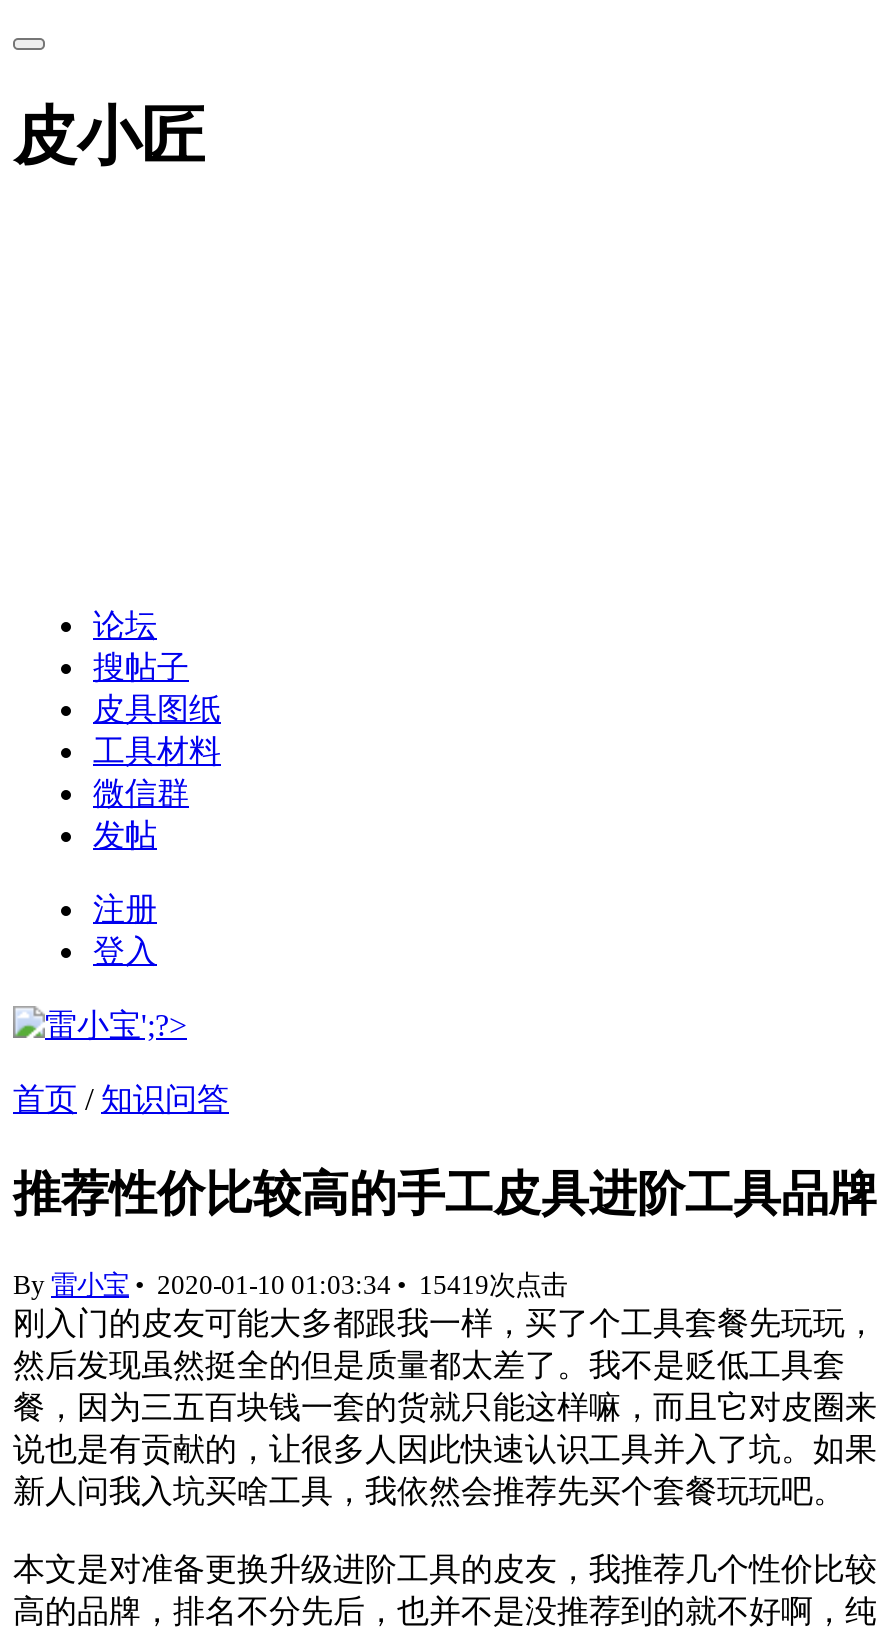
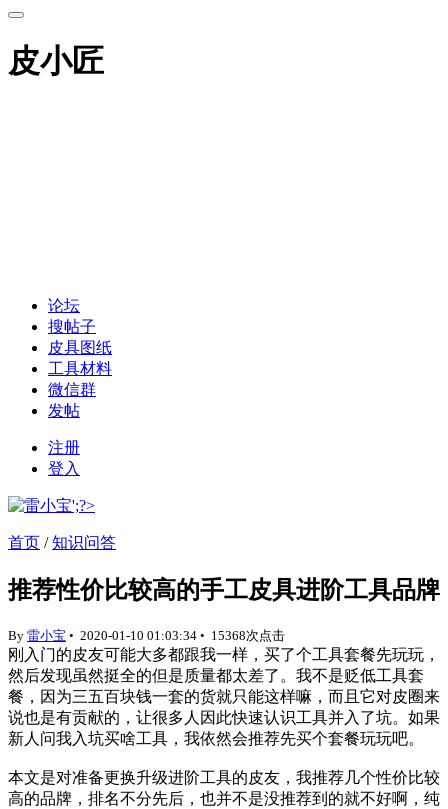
- By雷小宝• 2020-01-10 01:03:34 • 15419次点击
+ By雷小宝• 2020-01-10 01:03:34 • 15368次点击
